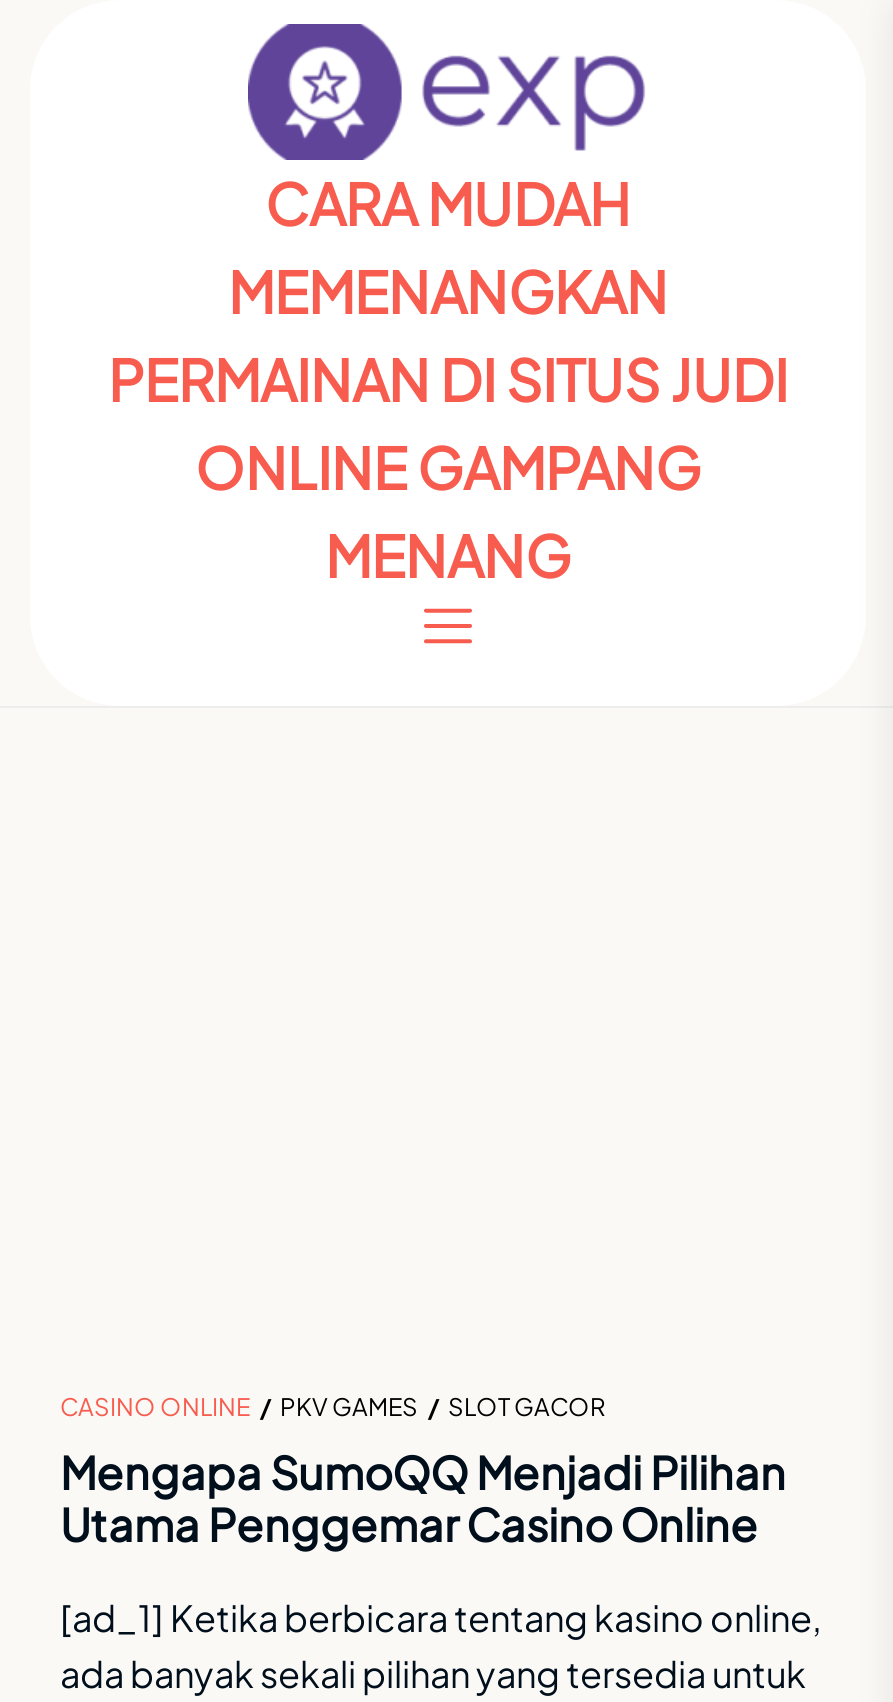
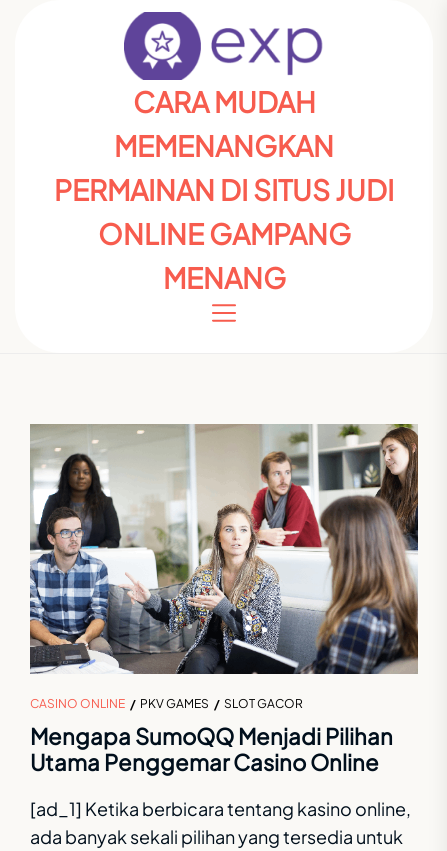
+ [image]
